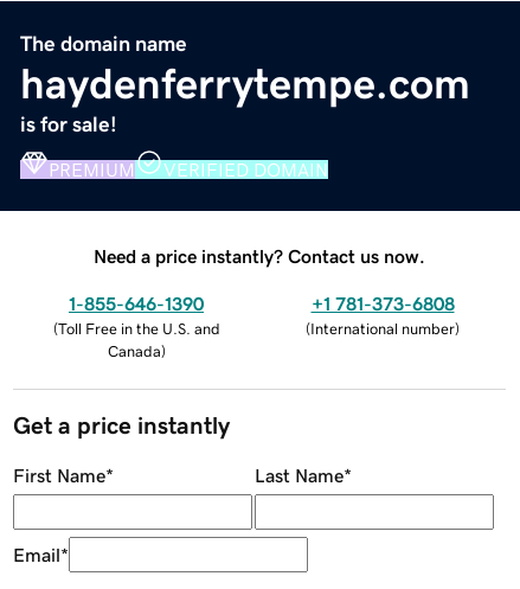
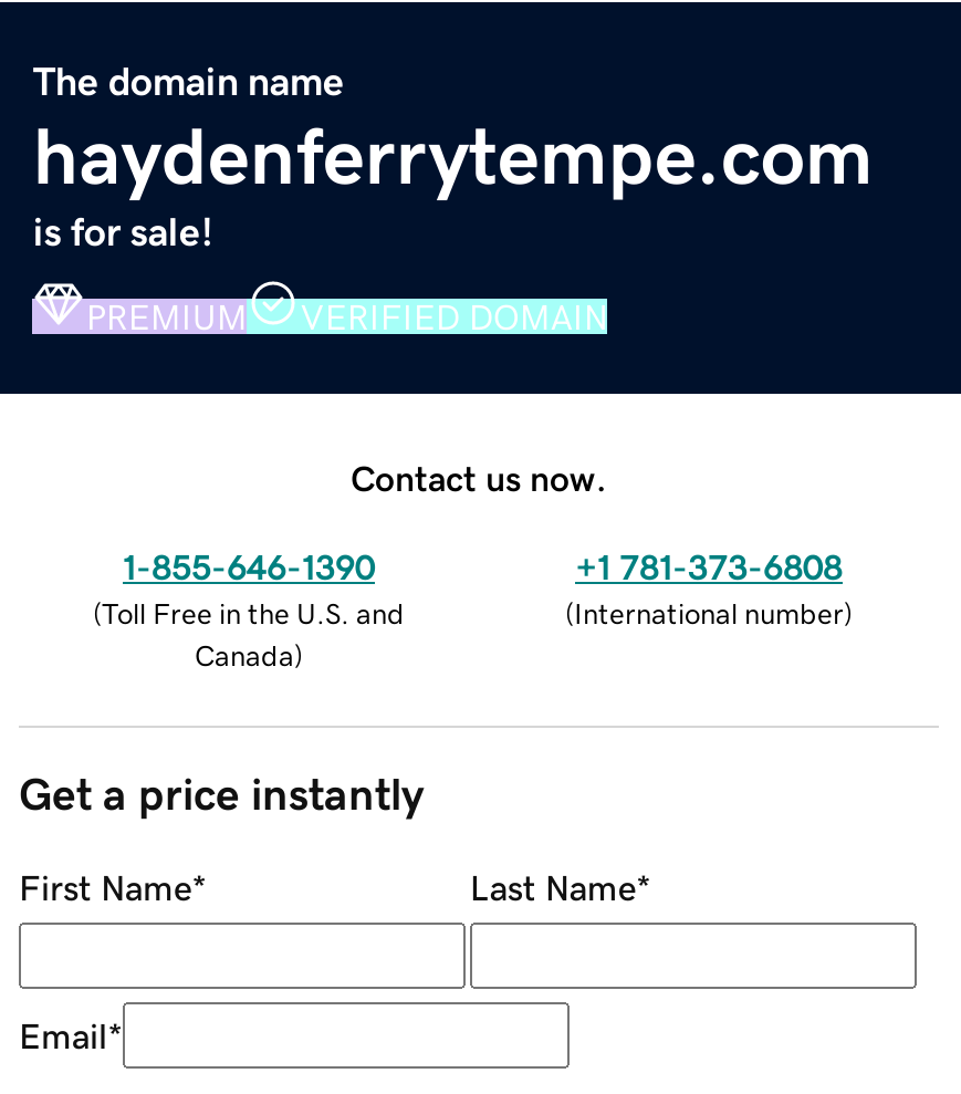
- Need a price instantly? Contact us now.
+ Contact us now.
